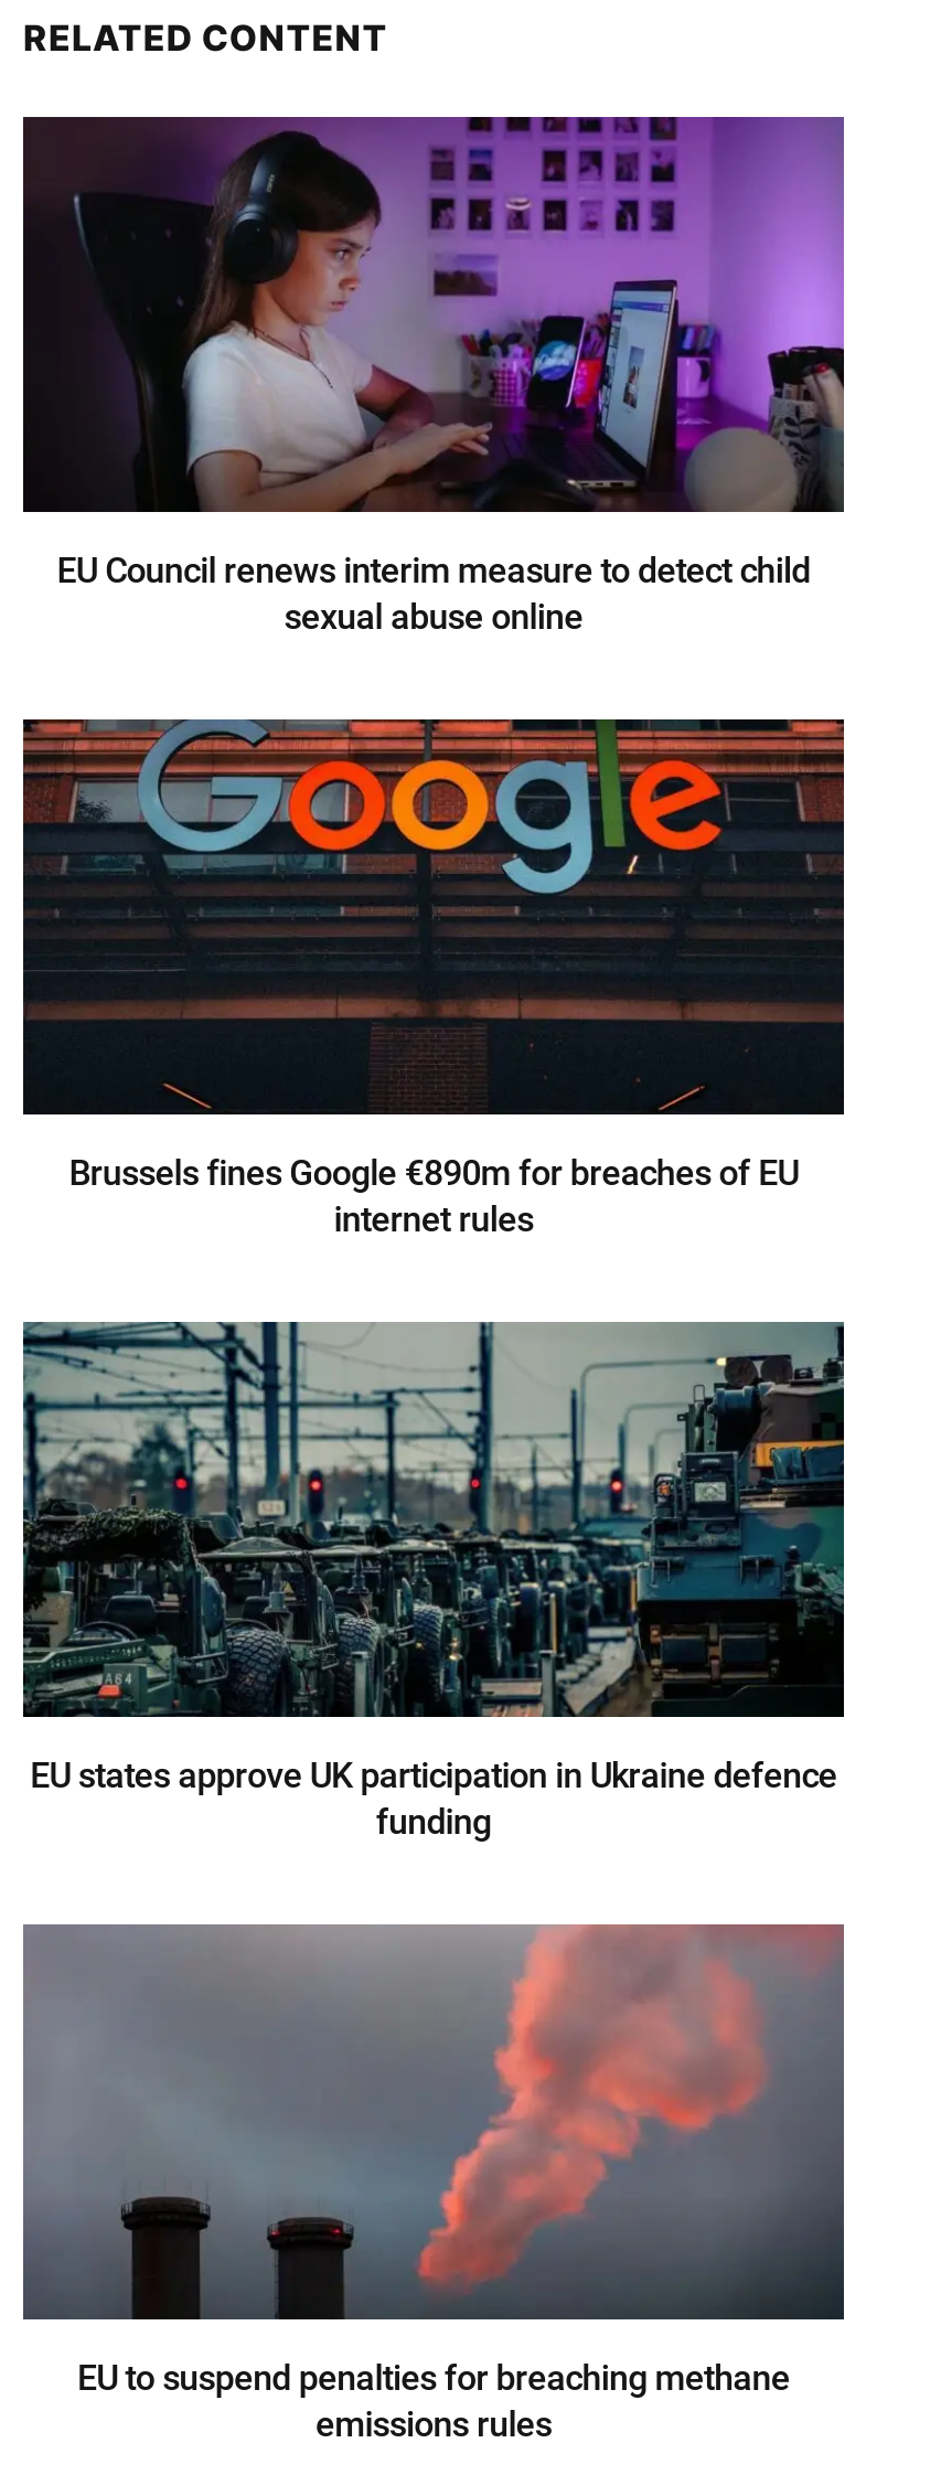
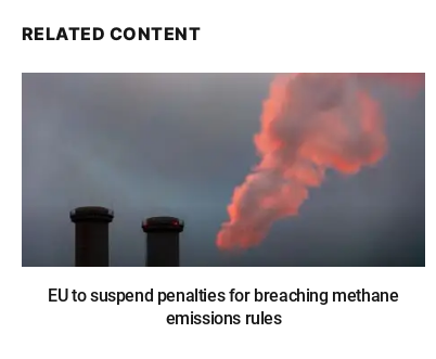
- [image]
- EU Council renews interim measure to detect child
- sexual abuse online

- [image]
- Brussels fines Google €890m for breaches of EU
- internet rules

- [image]
- EU states approve UK participation in Ukraine defence
- funding
